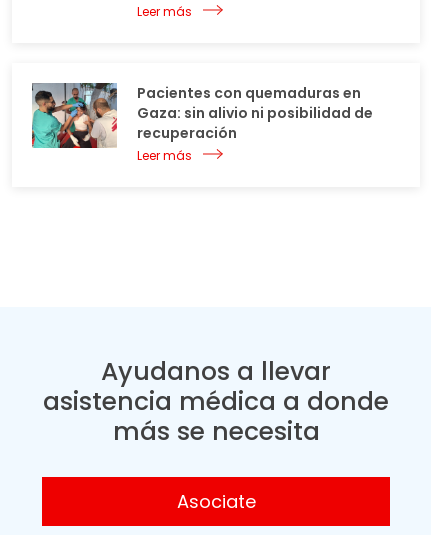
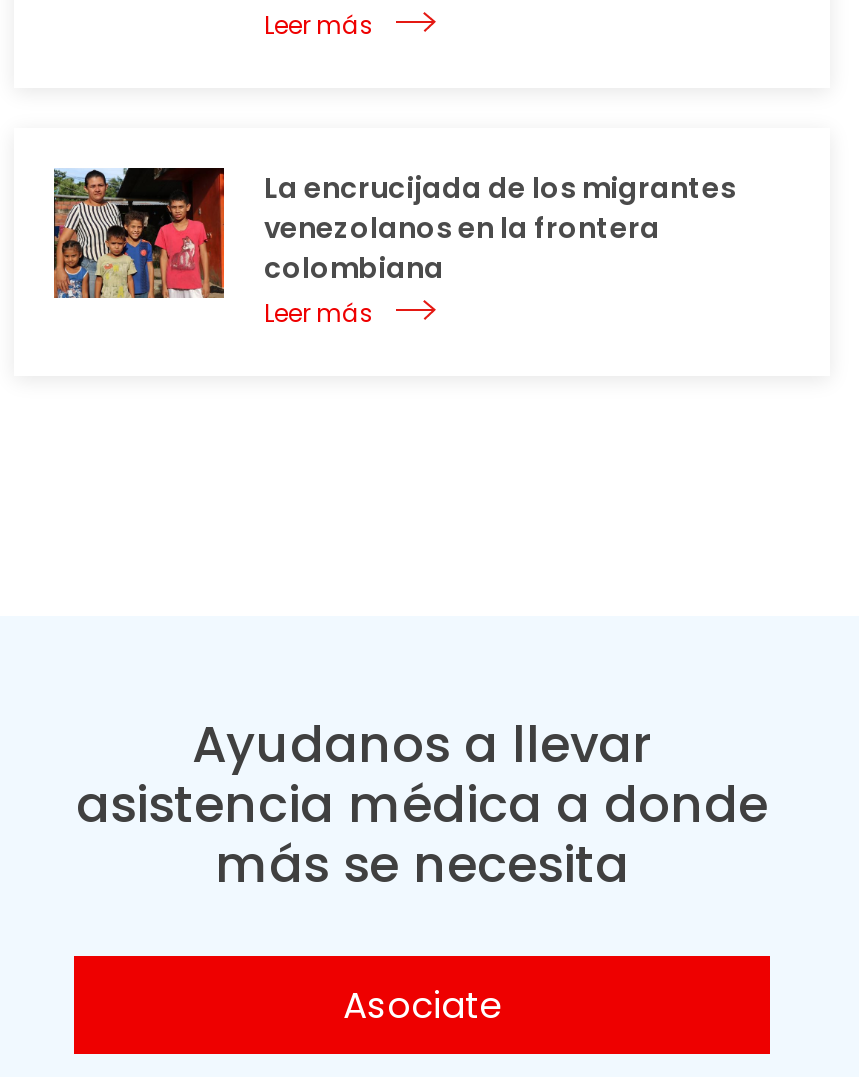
- [image]
- Pacientes con quemaduras en
- Gaza: sin alivio ni posibilidad de
- recuperación
+ [image]
+ La encrucijada de los migrantes
+ venezolanos en la frontera
+ colombiana
